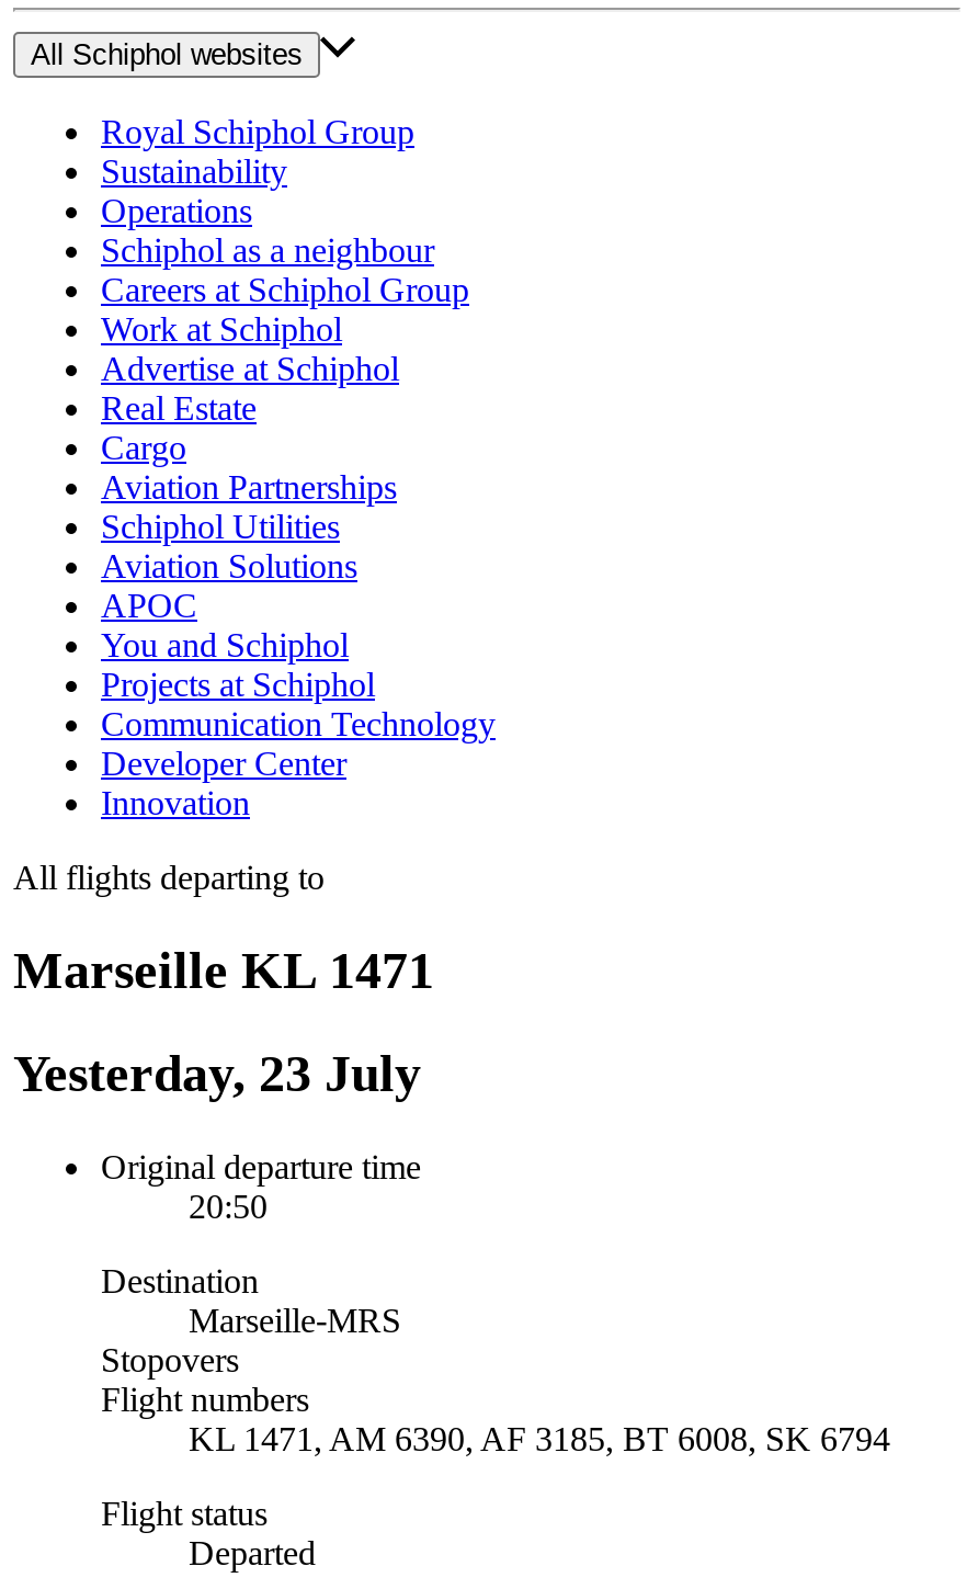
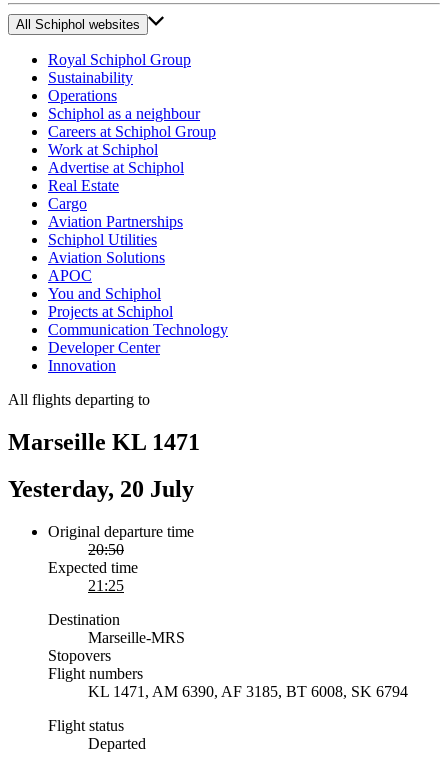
- Yesterday, 23 July
+ Yesterday, 20 July

+ Expected time
+ 21:25
